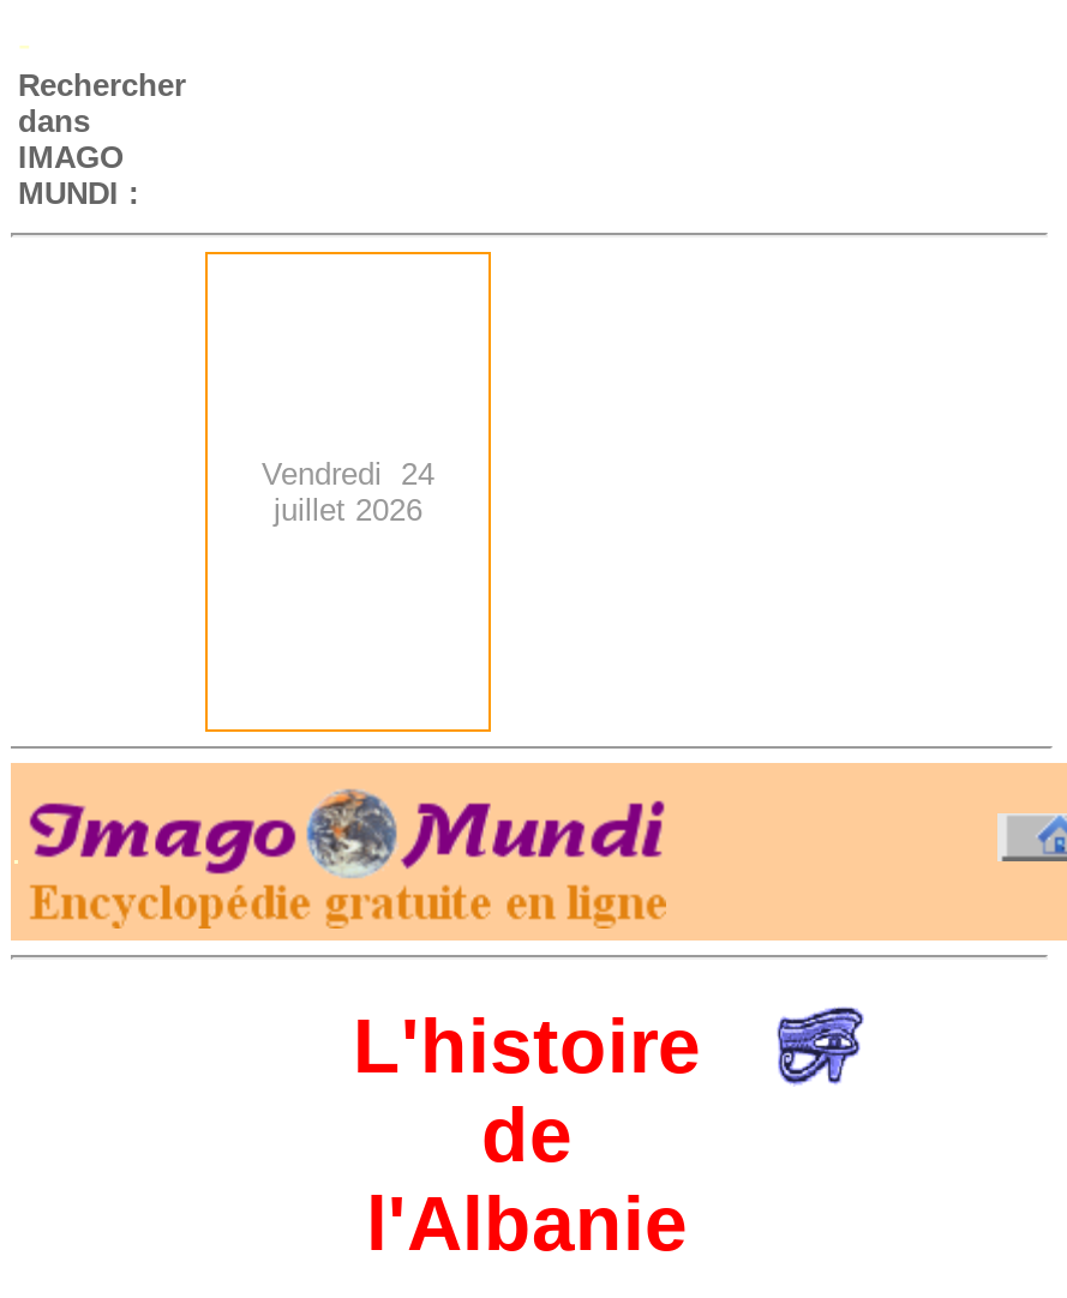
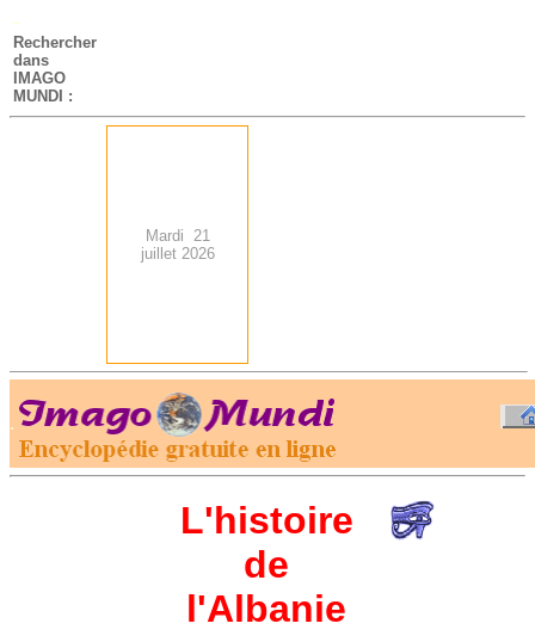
- Vendredi 24
+ Mardi 21
